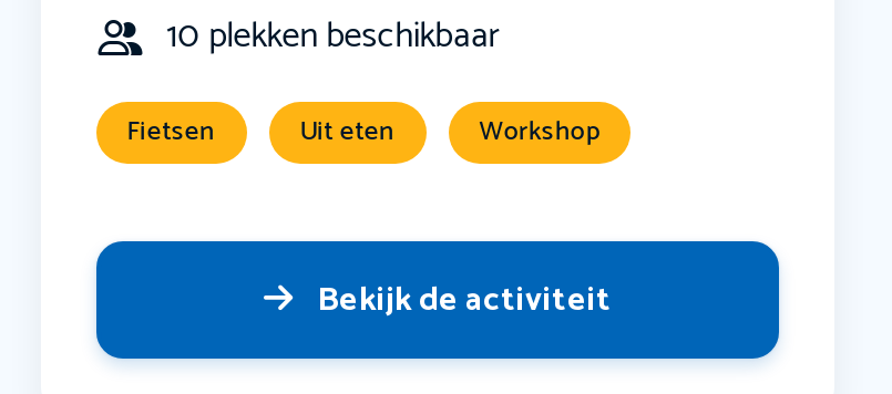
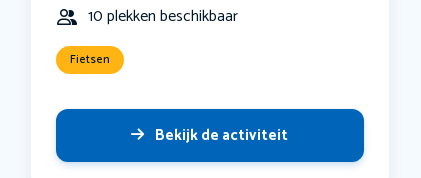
- Uit eten
- Workshop
